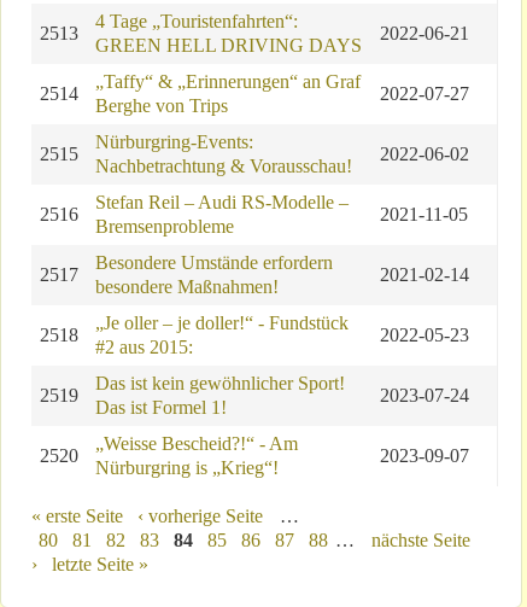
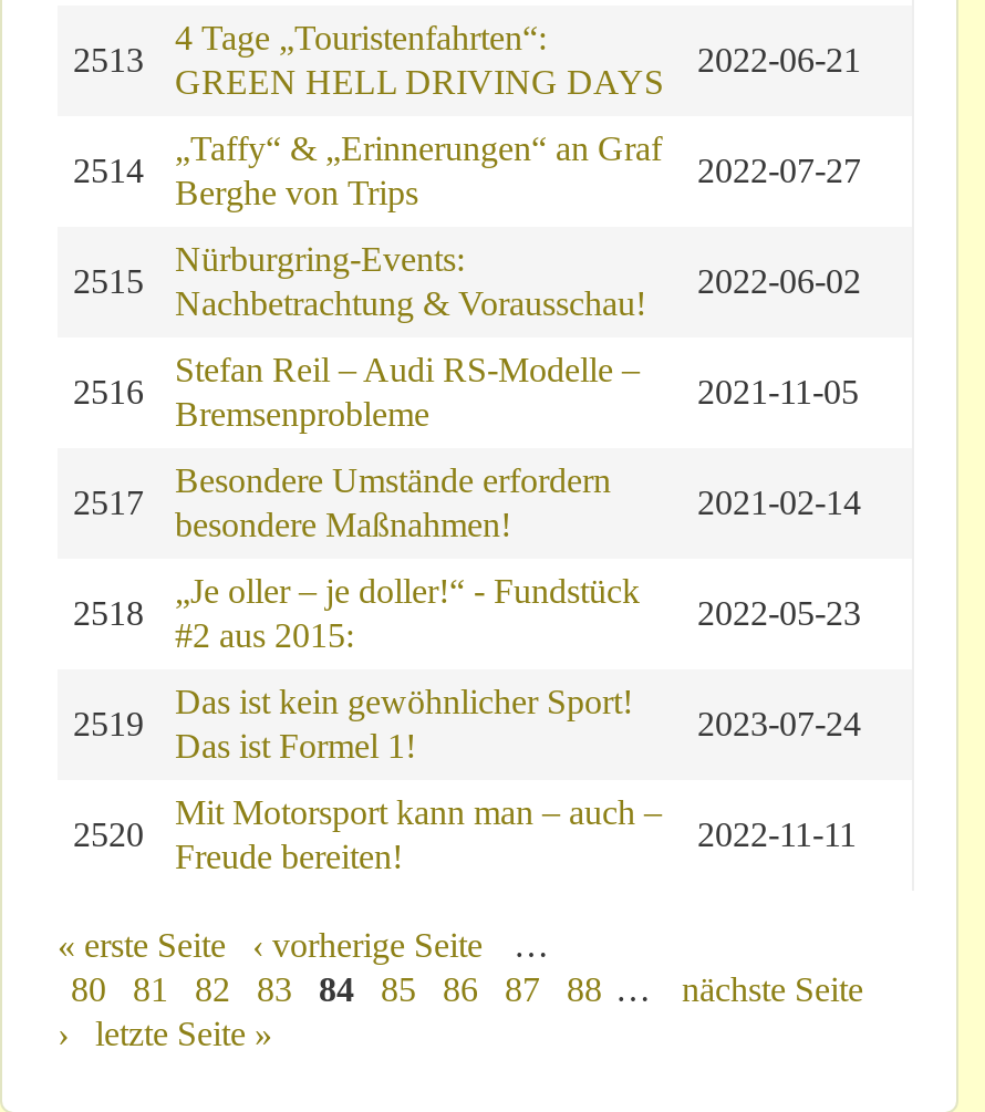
- „Weisse Bescheid?!“ - Am
- Nürburgring is „Krieg“!
+ Mit Motorsport kann man – auch –
+ Freude bereiten!

- 2023-09-07
+ 2022-11-11
